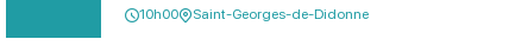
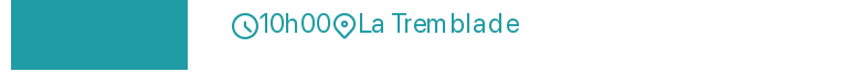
- Saint-Georges-de-Didonne
+ La Tremblade
